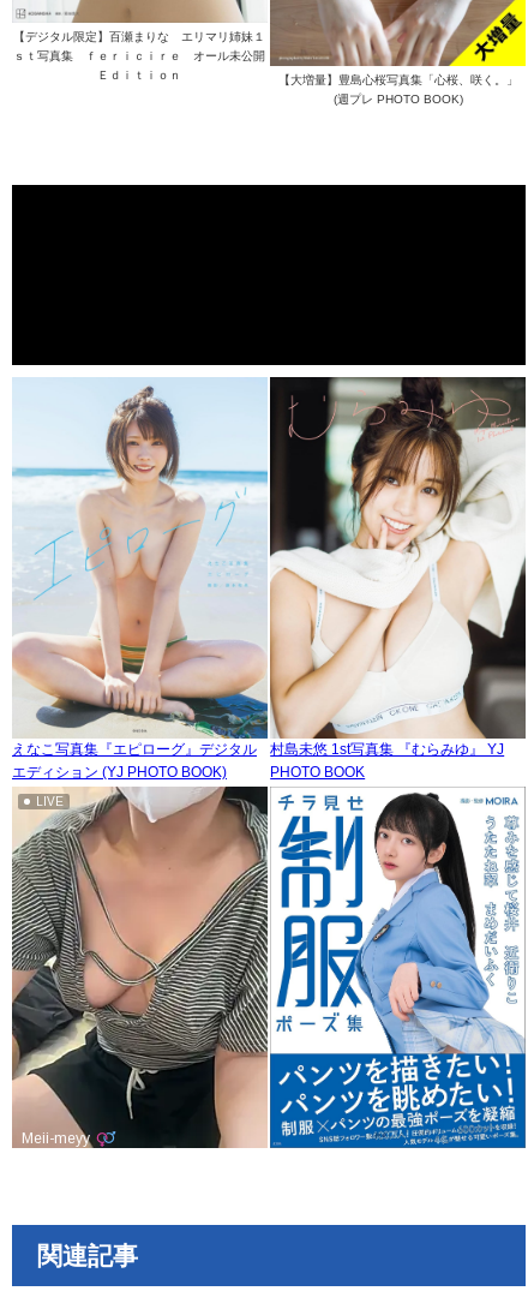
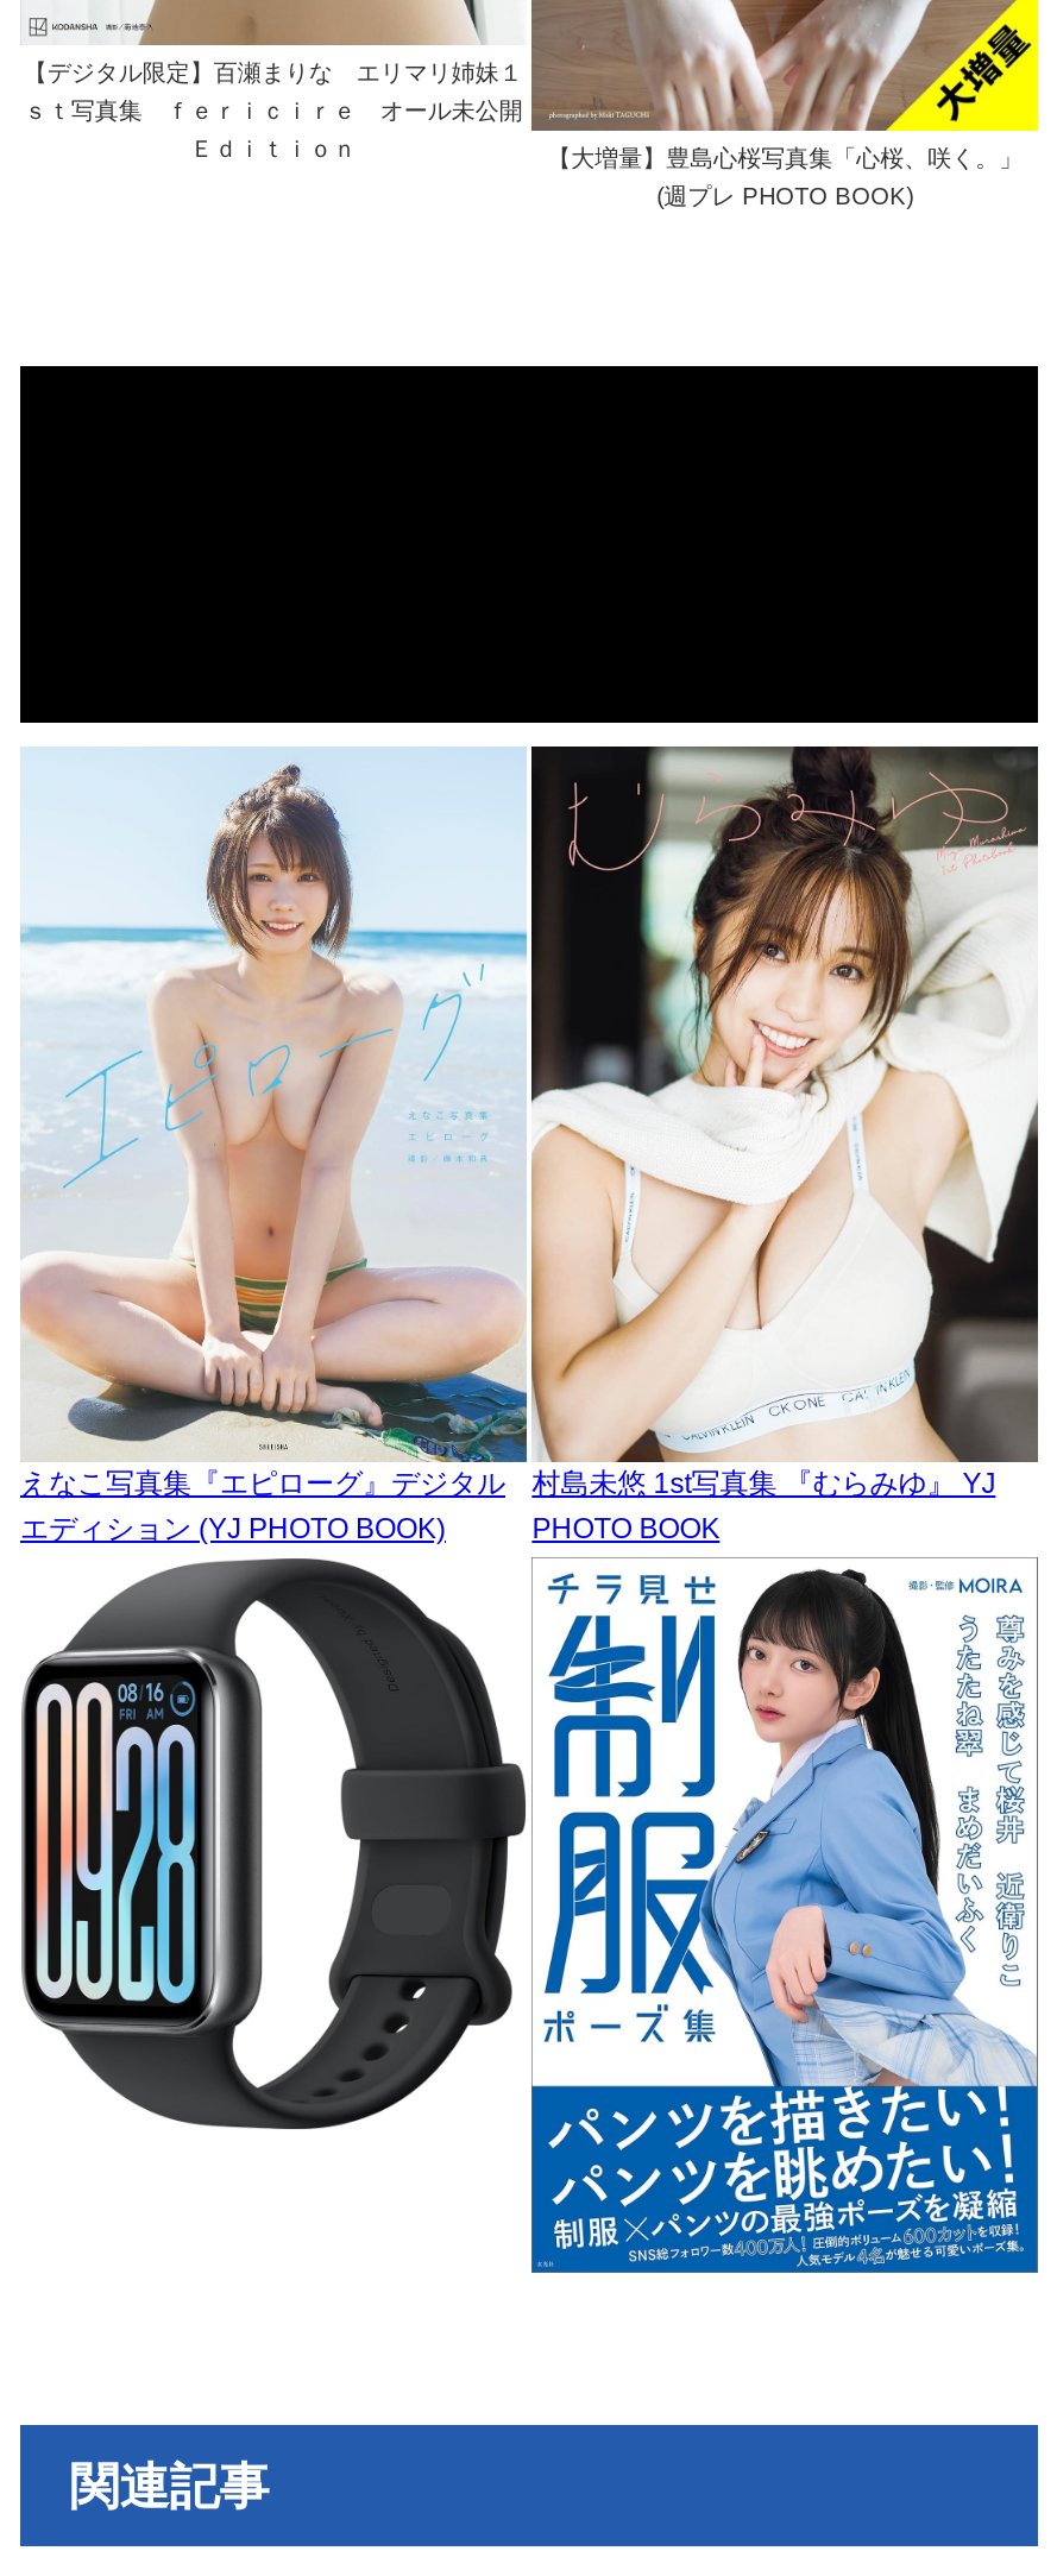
- [image]
+ [image]
